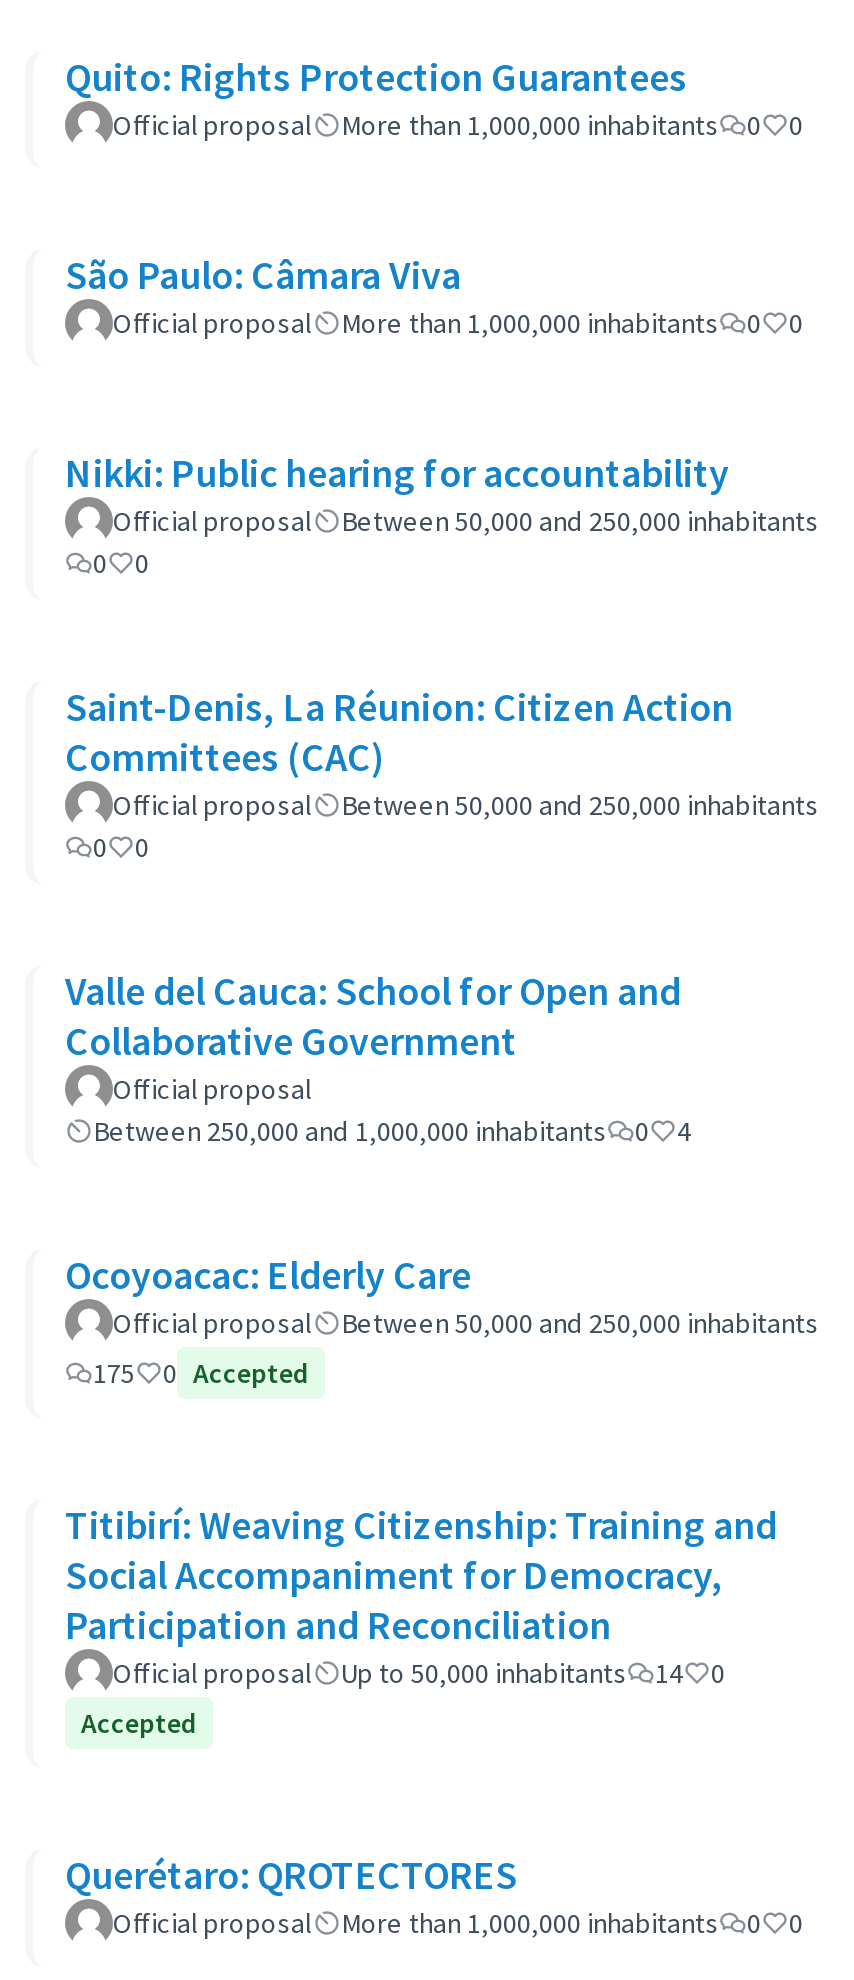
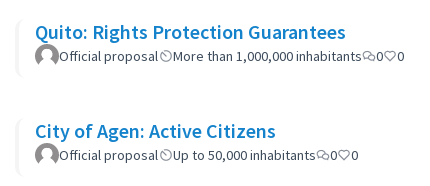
- São Paulo: Câmara Viva
- Official proposal
- More than 1,000,000 inhabitants
- 0
- 0
- Nikki: Public hearing for accountability
- Official proposal
- Between 50,000 and 250,000 inhabitants
- 0
- 0
- Saint-Denis, La Réunion: Citizen Action
- Committees (CAC)
- Official proposal
- Between 50,000 and 250,000 inhabitants
- 0
- 0
- Valle del Cauca: School for Open and
- Collaborative Government
- Official proposal
- Between 250,000 and 1,000,000 inhabitants
- 0
- 4
- Ocoyoacac: Elderly Care
- Official proposal
- Between 50,000 and 250,000 inhabitants
- 175
- 0 Accepted
- Titibirí: Weaving Citizenship: Training and
- Social Accompaniment for Democracy,
- Participation and Reconciliation
+ City of Agen: Active Citizens

- 14
- 0
- Accepted
- Querétaro: QROTECTORES
- Official proposal
- More than 1,000,000 inhabitants
